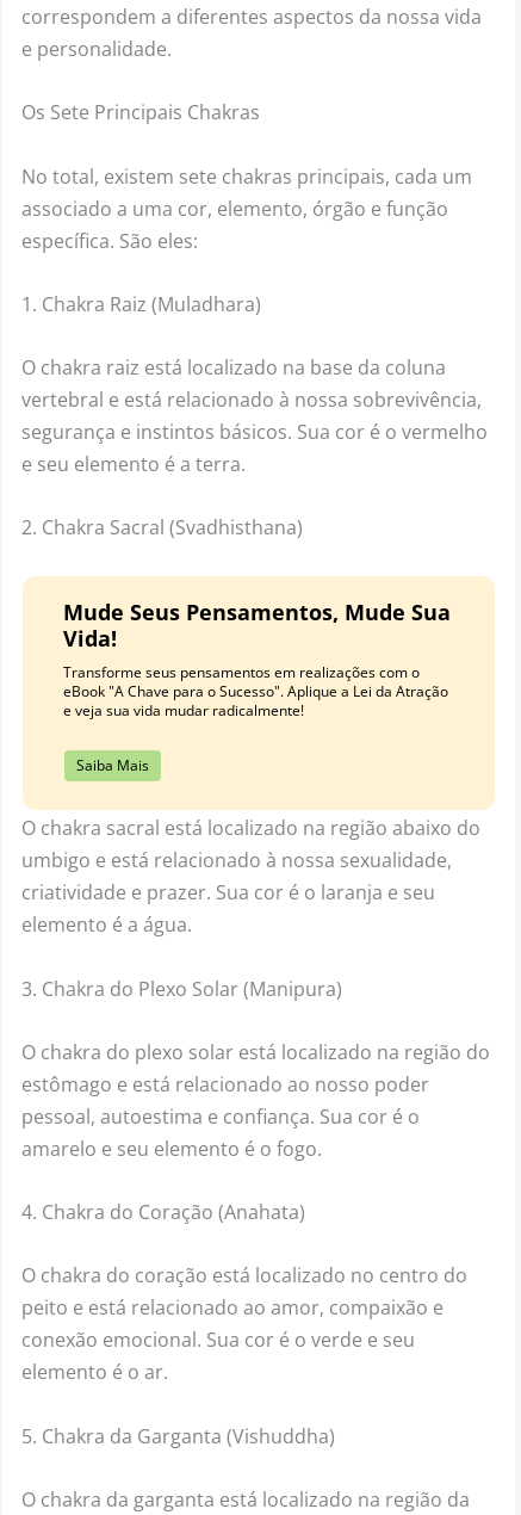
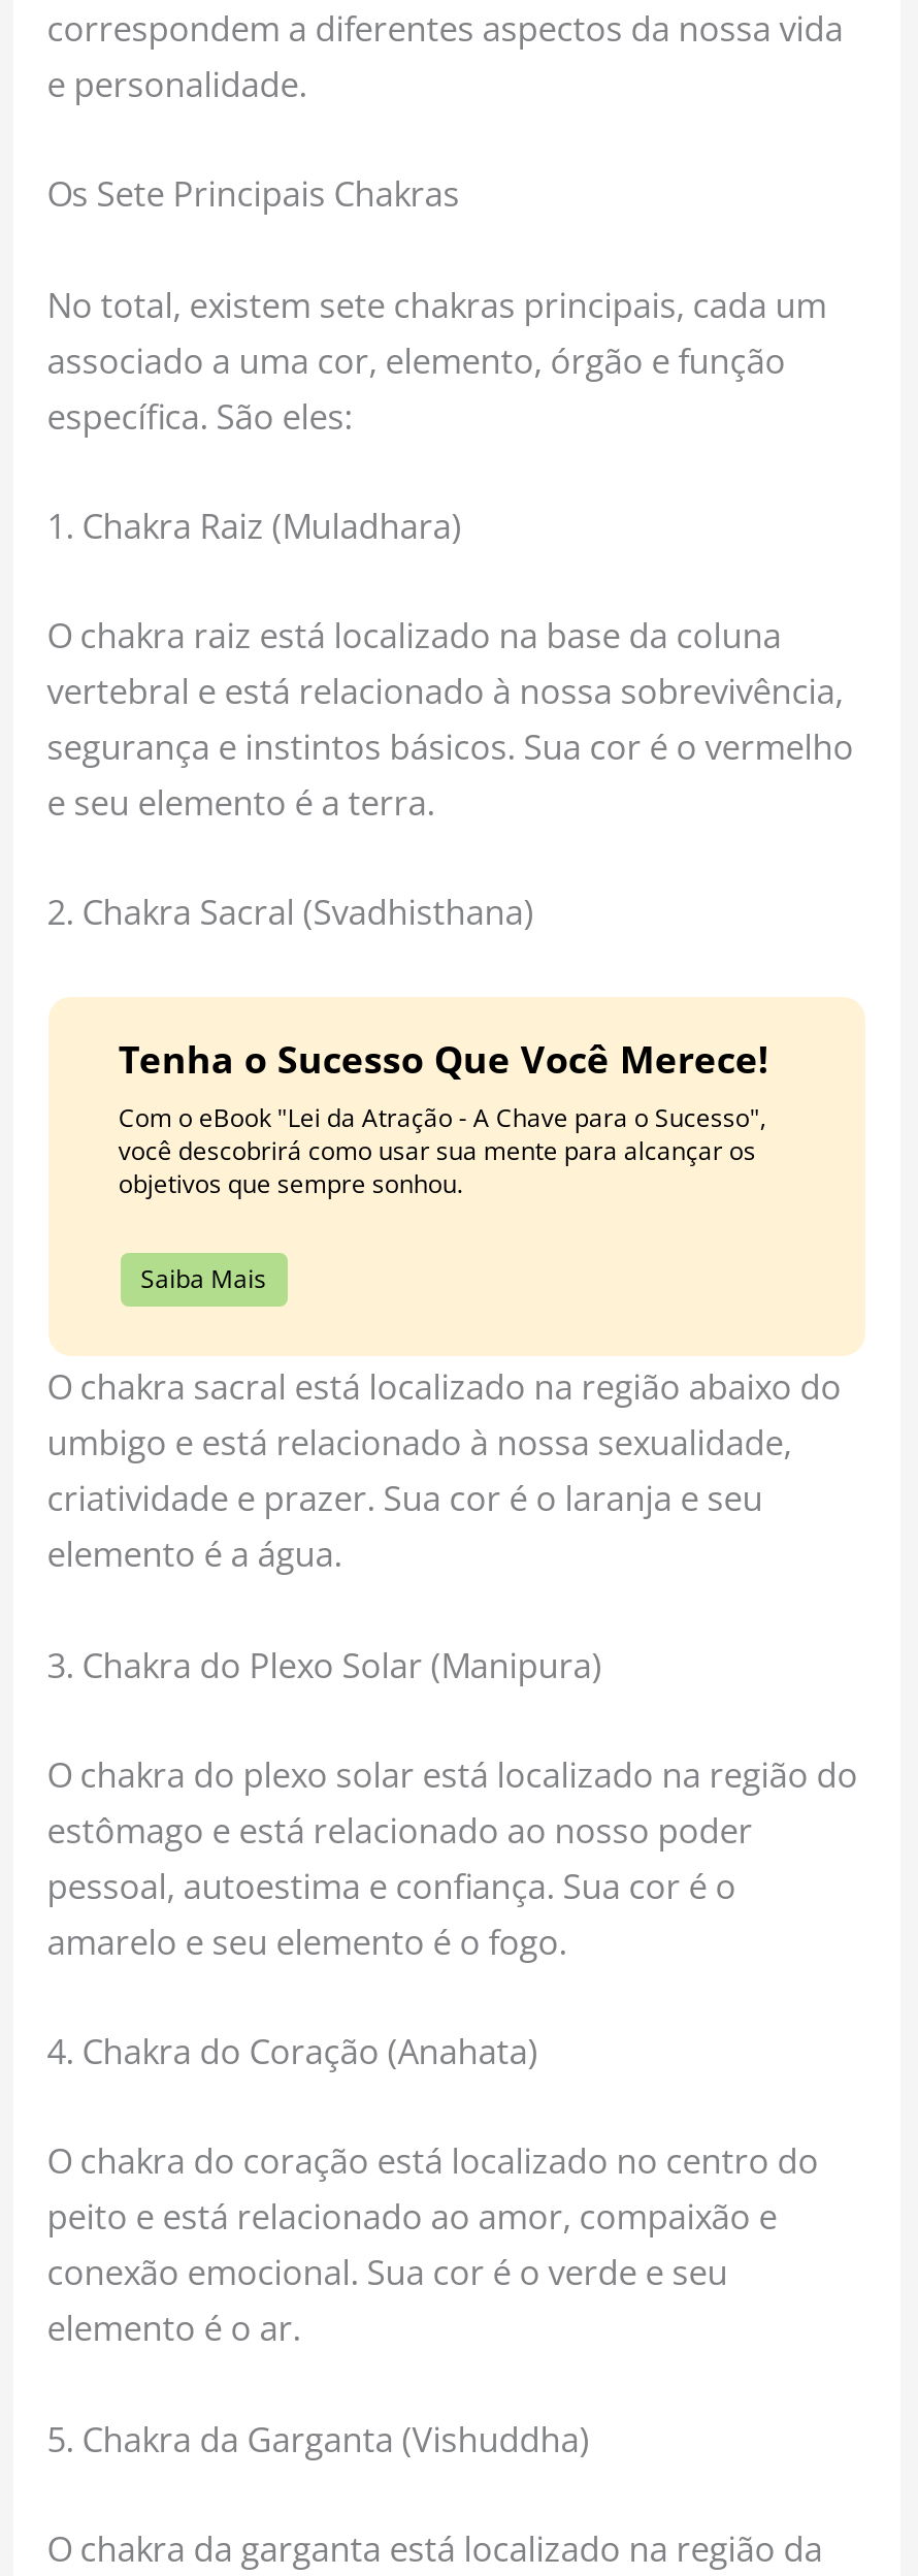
- Mude Seus Pensamentos, Mude Sua
- Vida!
- Transforme seus pensamentos em realizações com o
- eBook "A Chave para o Sucesso". Aplique a Lei da Atração
- e veja sua vida mudar radicalmente!
+ Tenha o Sucesso Que Você Merece!
+ Com o eBook "Lei da Atração - A Chave para o Sucesso",
+ você descobrirá como usar sua mente para alcançar os
+ objetivos que sempre sonhou.
